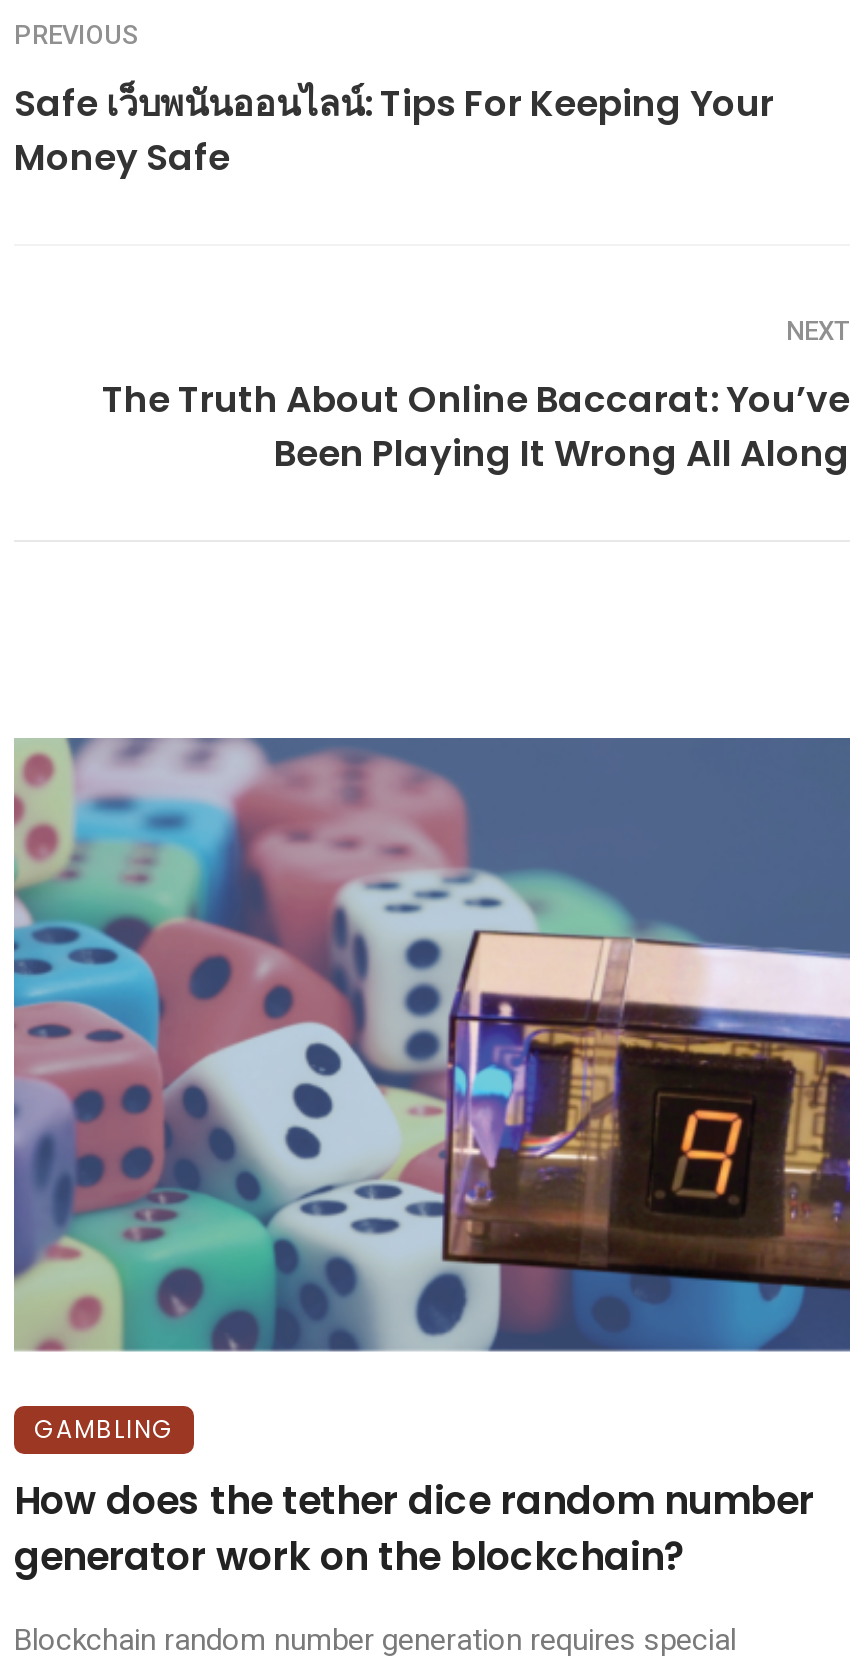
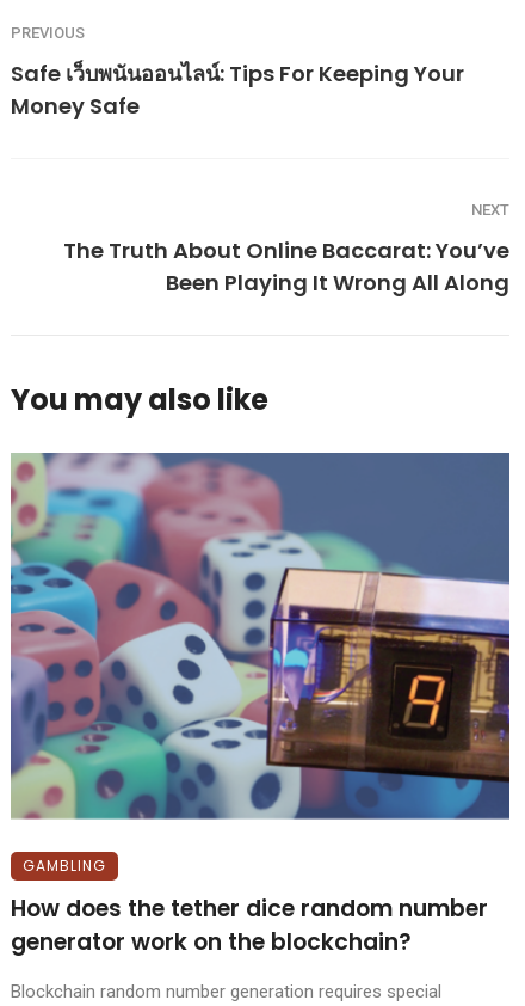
+ You may also like
